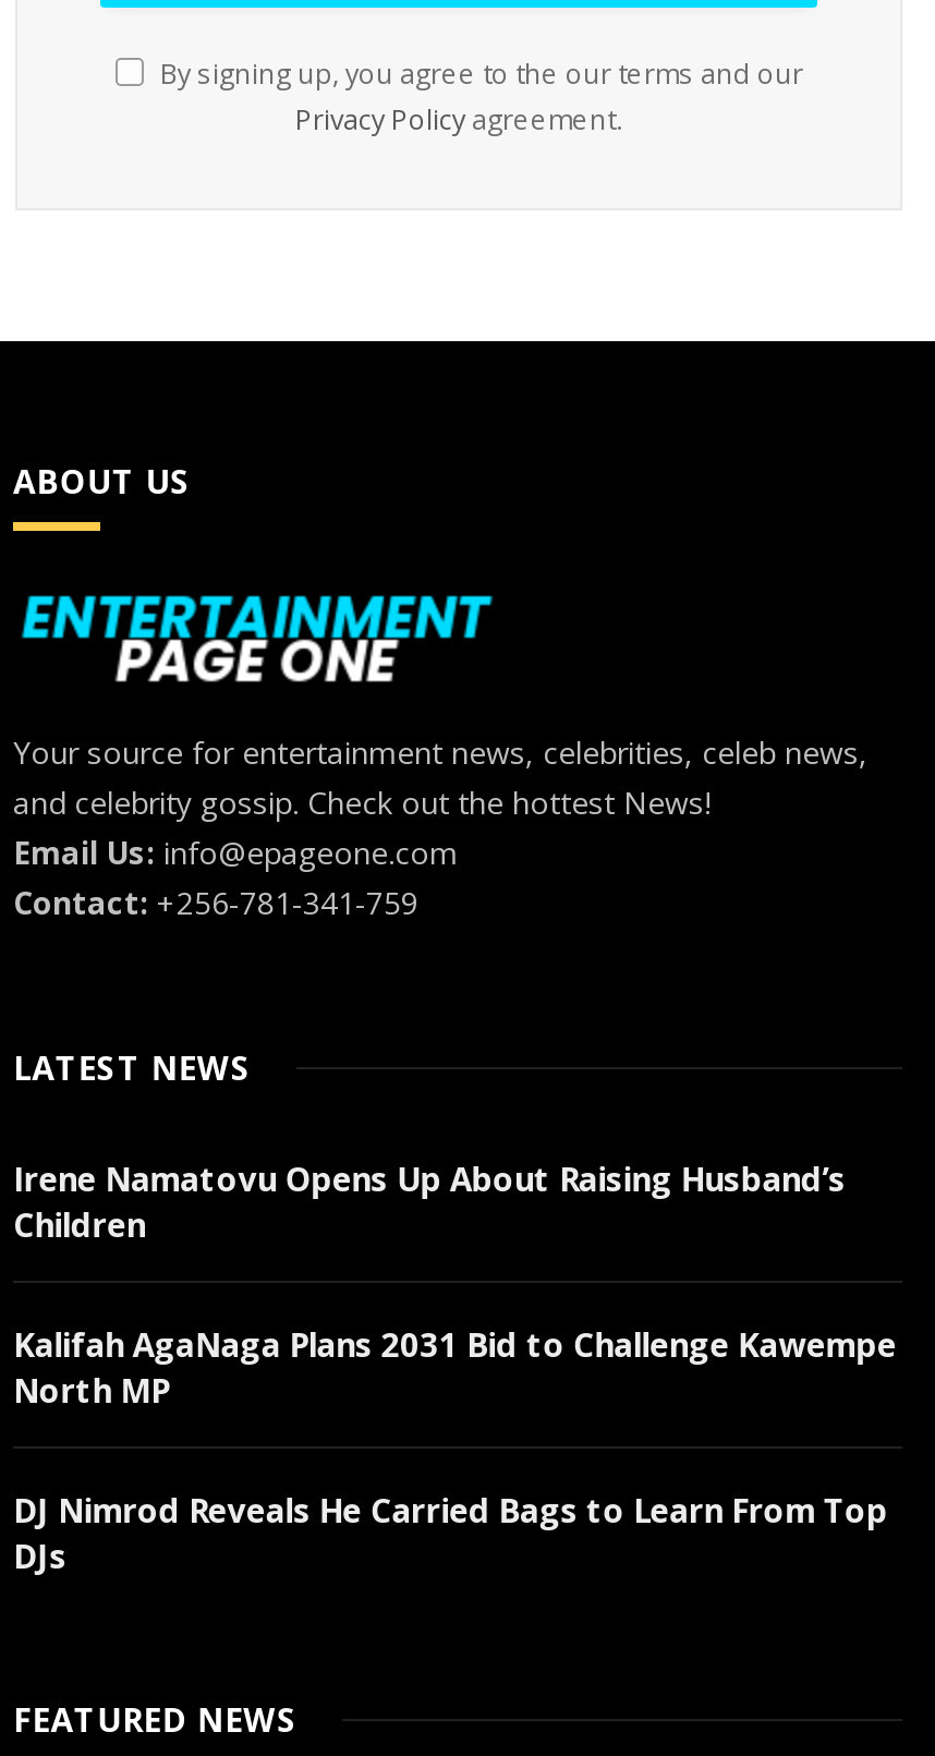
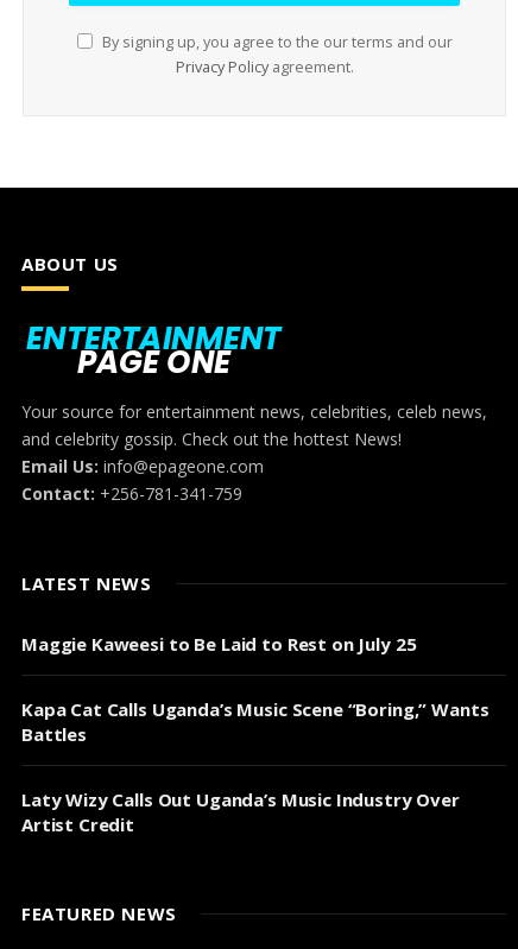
- Irene Namatovu Opens Up About Raising Husband’s
- Children
+ Maggie Kaweesi to Be Laid to Rest on July 25

- Kalifah AgaNaga Plans 2031 Bid to Challenge Kawempe
- North MP
+ Kapa Cat Calls Uganda’s Music Scene “Boring,” Wants
+ Battles

- DJ Nimrod Reveals He Carried Bags to Learn From Top
- DJs
+ Laty Wizy Calls Out Uganda’s Music Industry Over
+ Artist Credit
